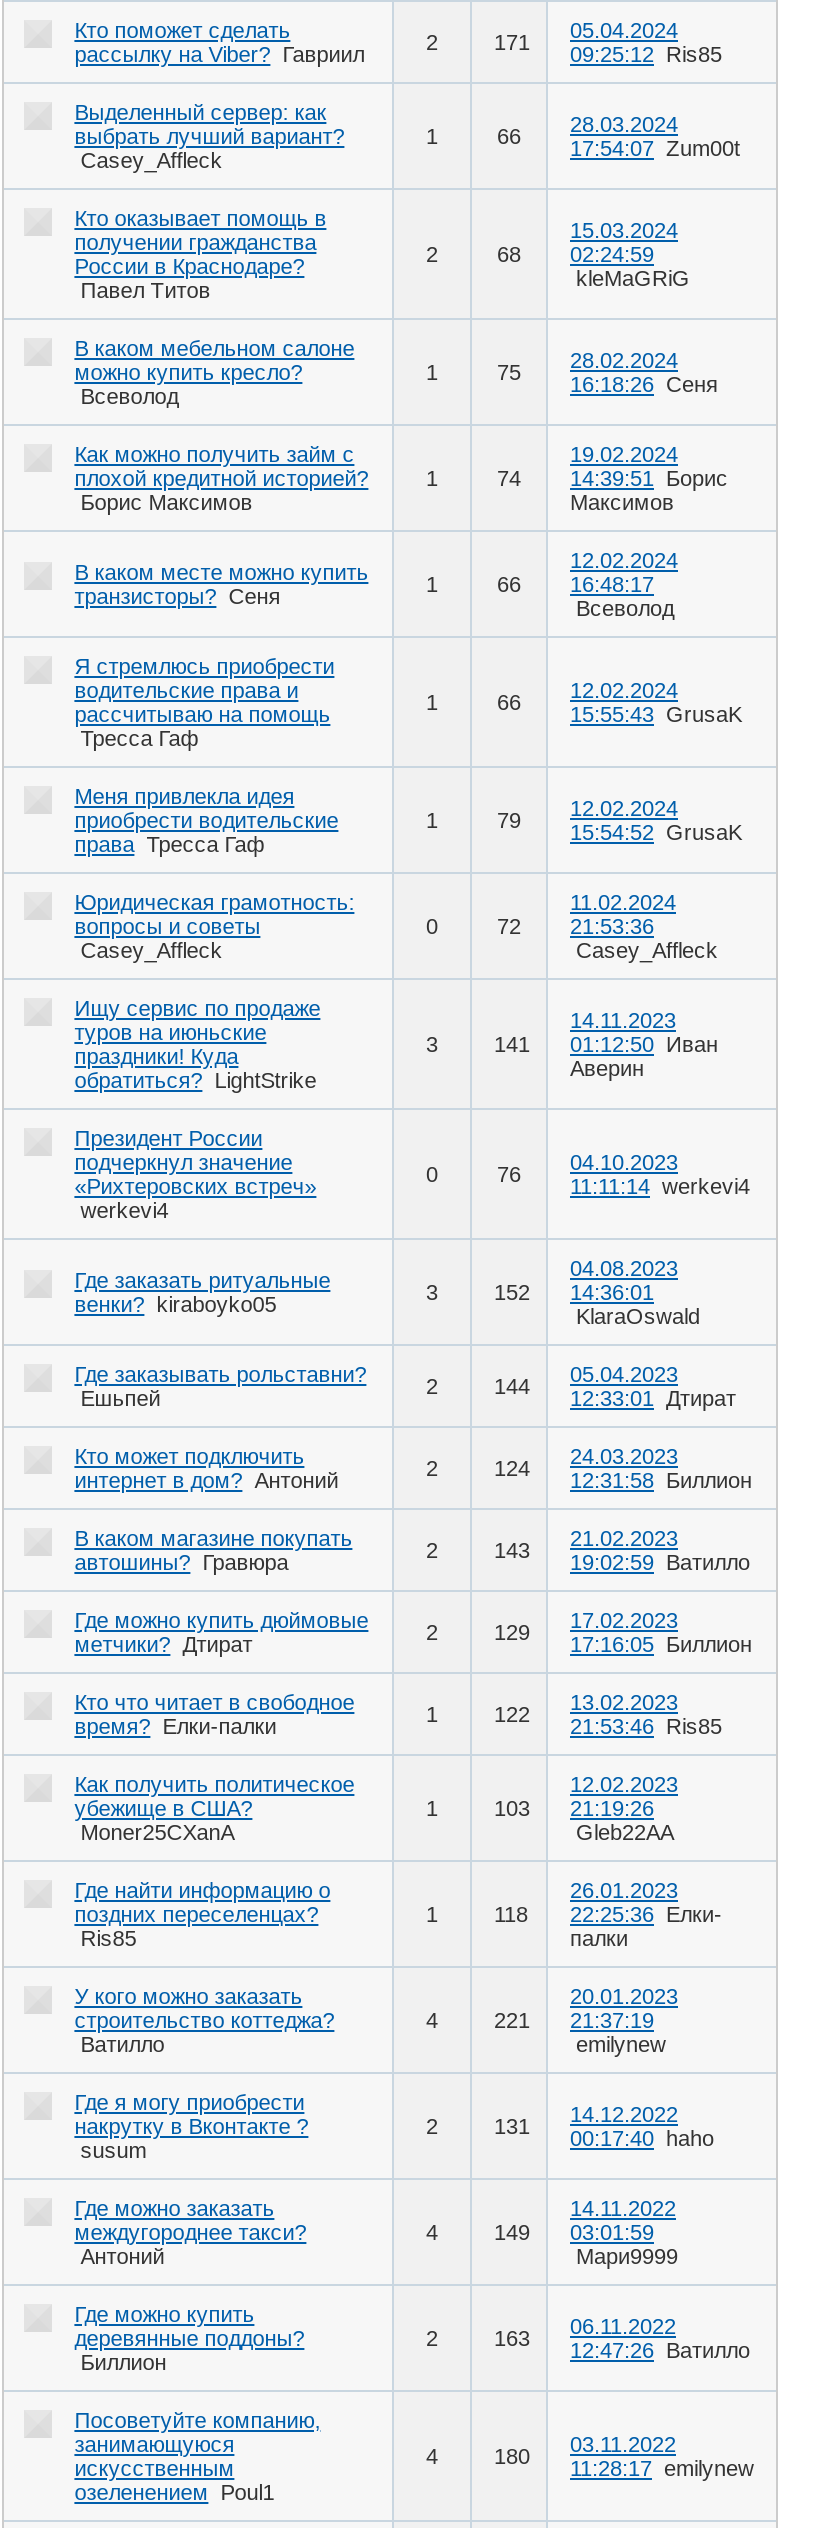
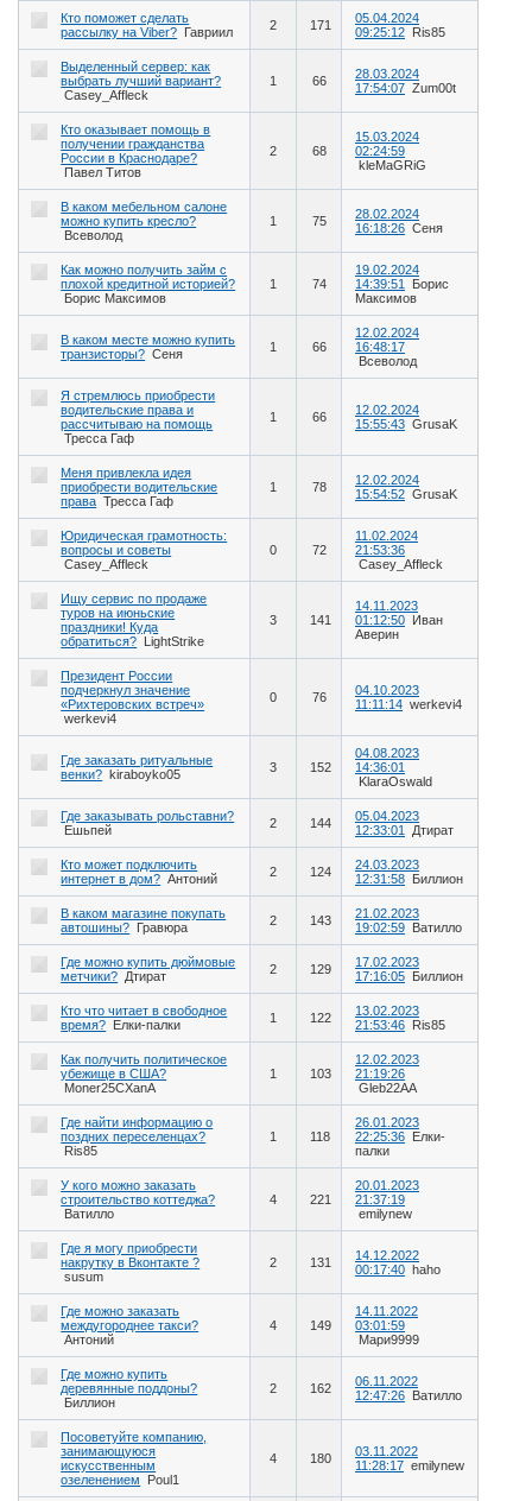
- 79
+ 78

- 163 06.11.2022 12:47:26 Ватилло
+ 162 06.11.2022 12:47:26 Ватилло
